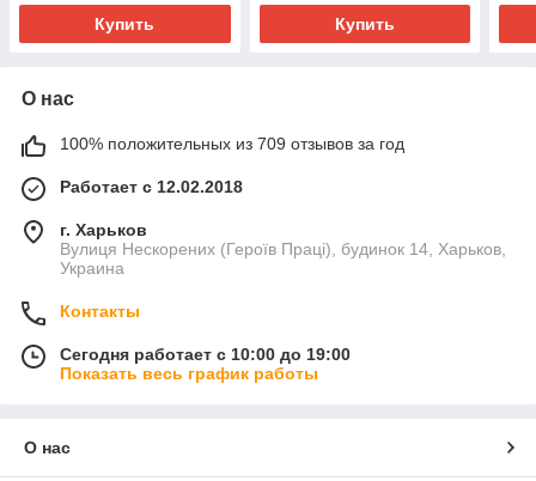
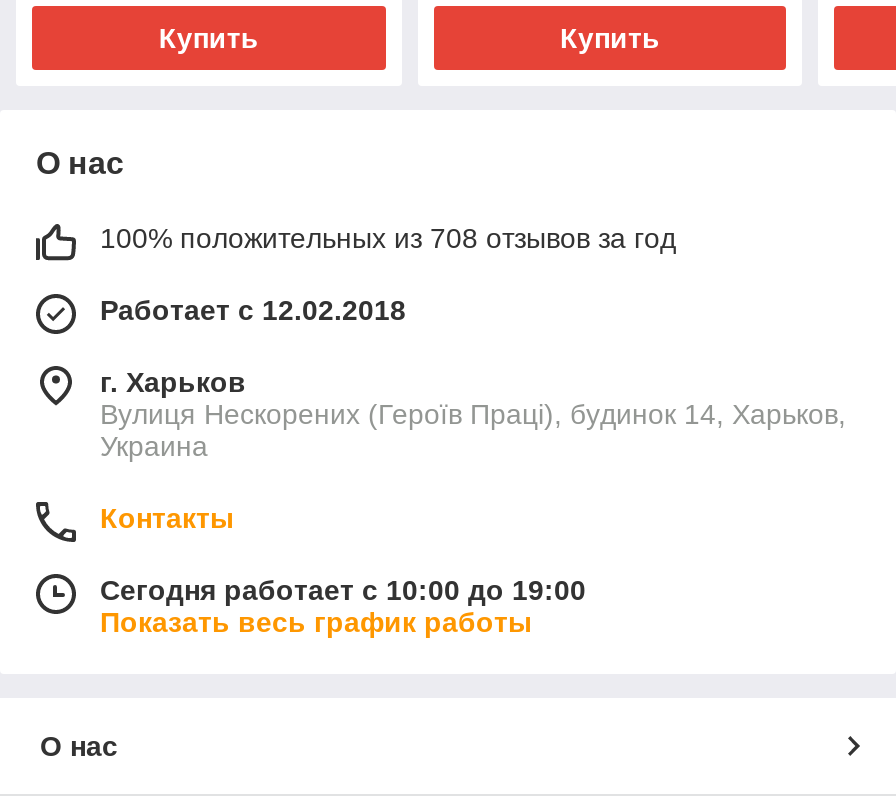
- 100% положительных из 709 отзывов за год
+ 100% положительных из 708 отзывов за год
